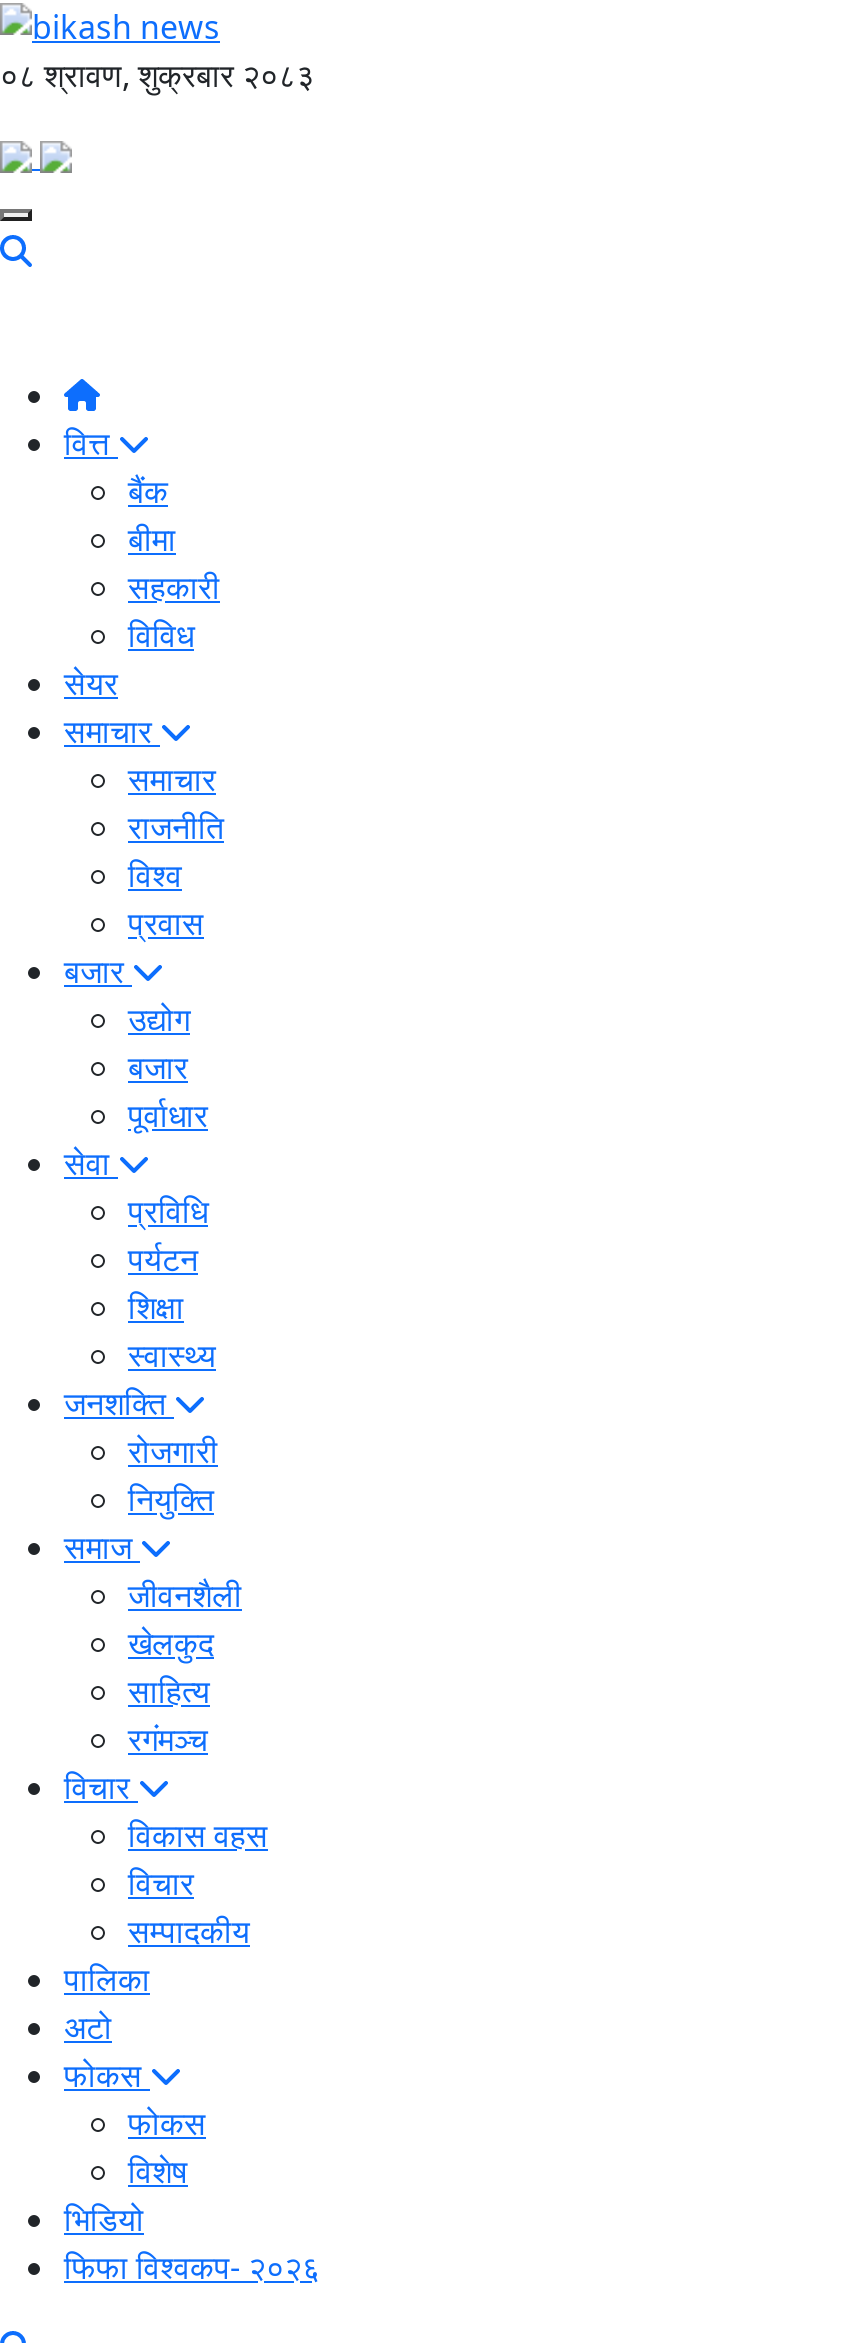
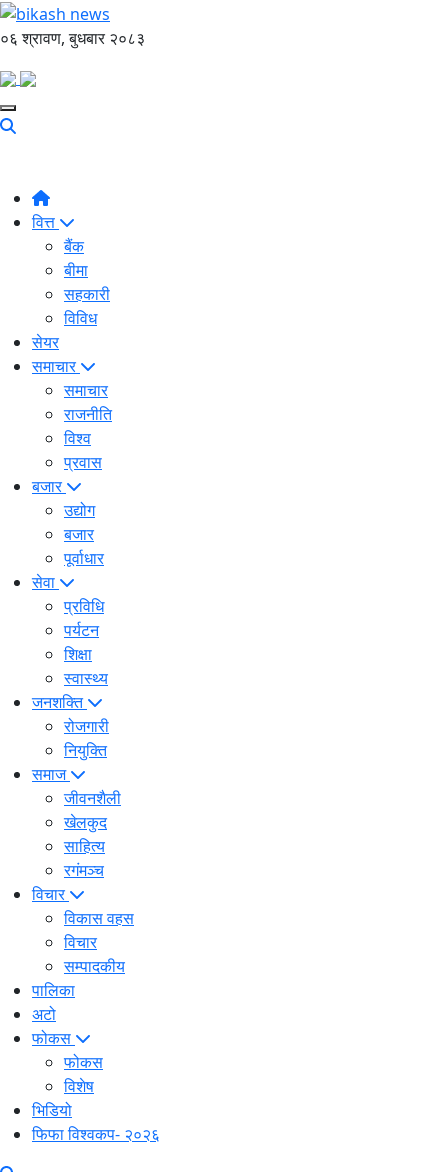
- ०८ श्रावण, शुक्रबार २०८३
+ ०६ श्रावण, बुधबार २०८३
